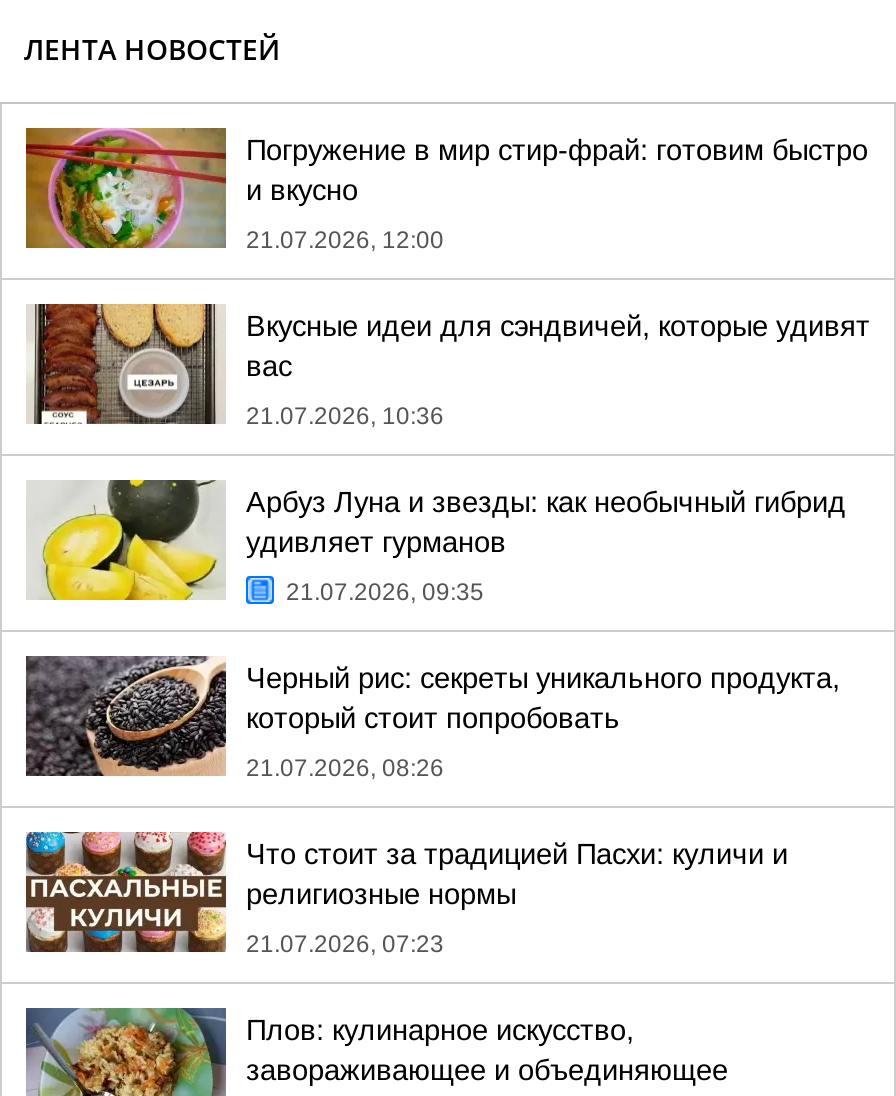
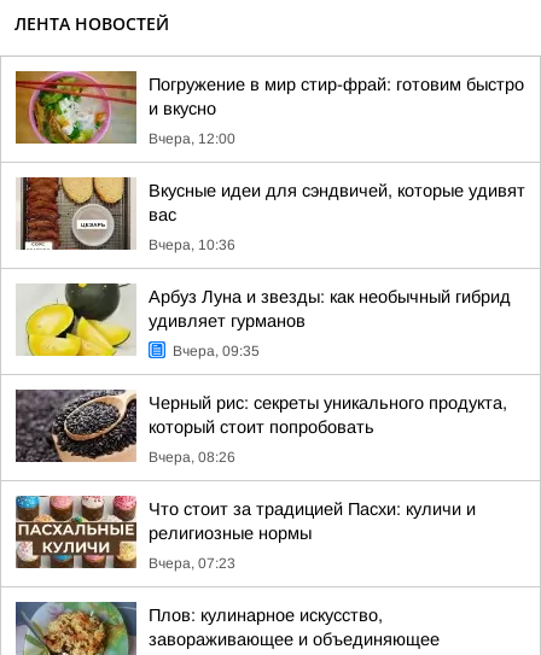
- 21.07.2026, 12:00
+ Вчера, 12:00

- 21.07.2026, 10:36
+ Вчера, 10:36

- 21.07.2026, 09:35
+ Вчера, 09:35

- 21.07.2026, 08:26
+ Вчера, 08:26

- 21.07.2026, 07:23
+ Вчера, 07:23
